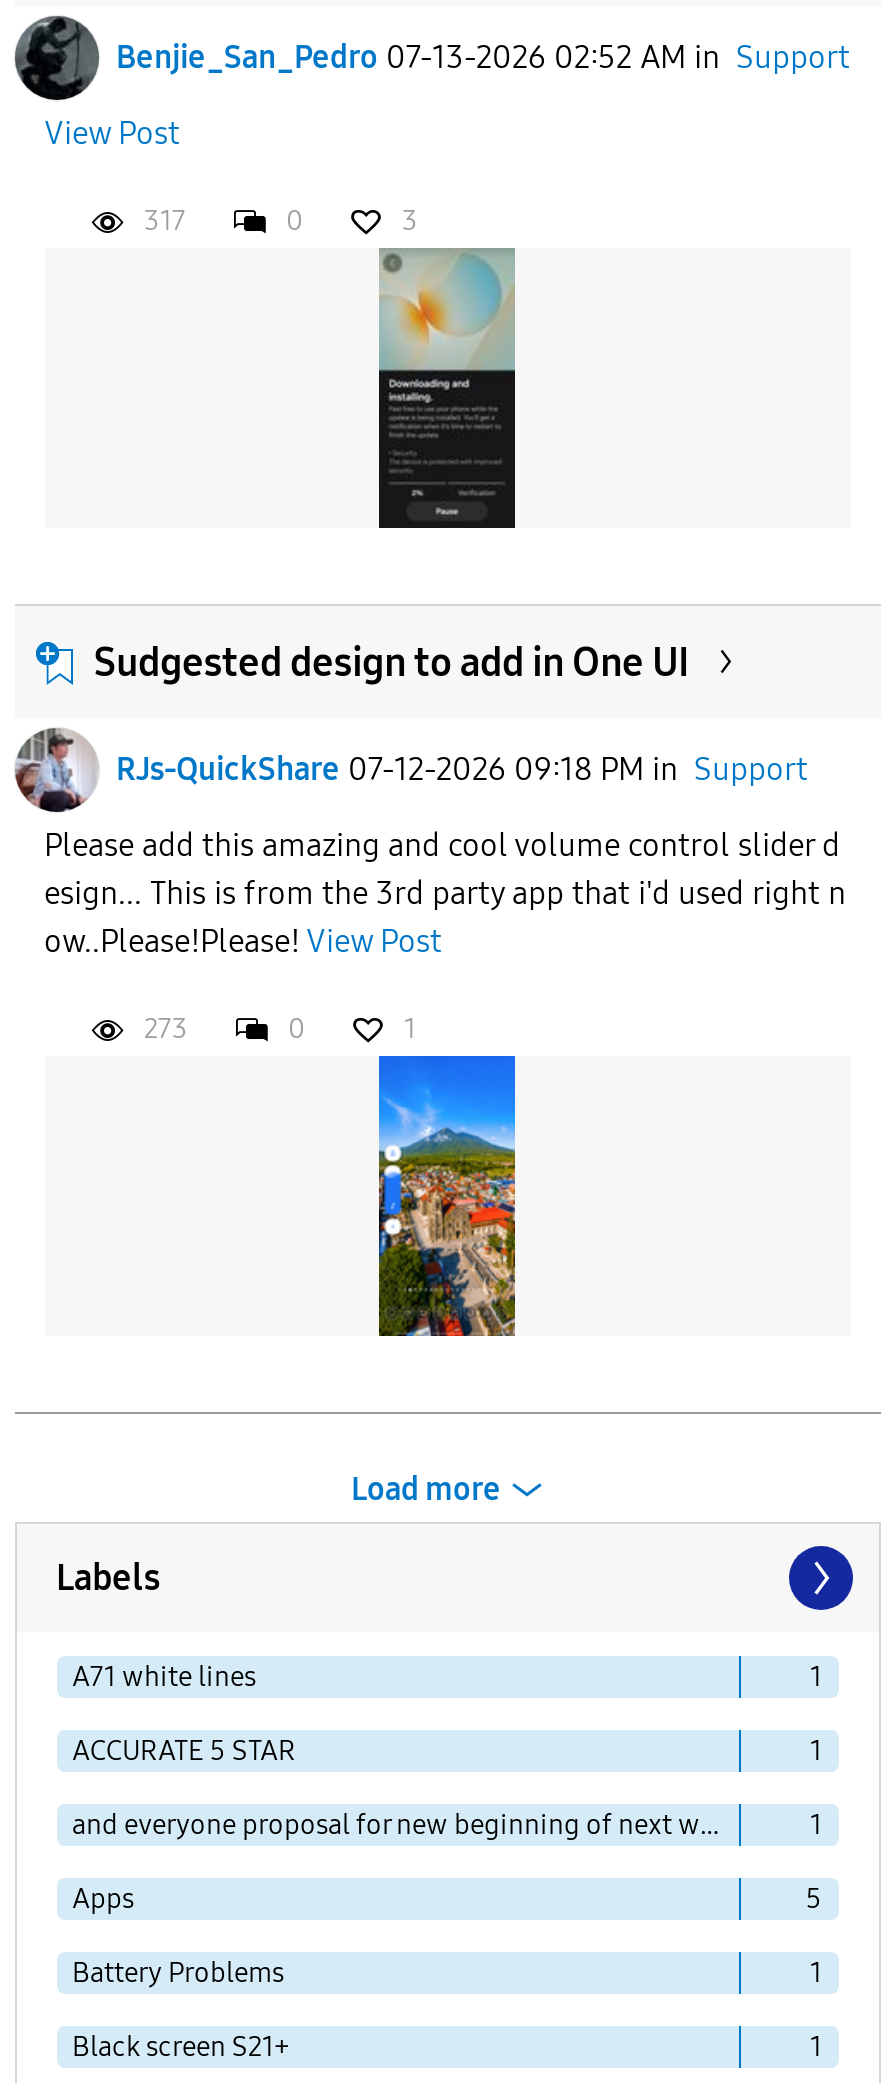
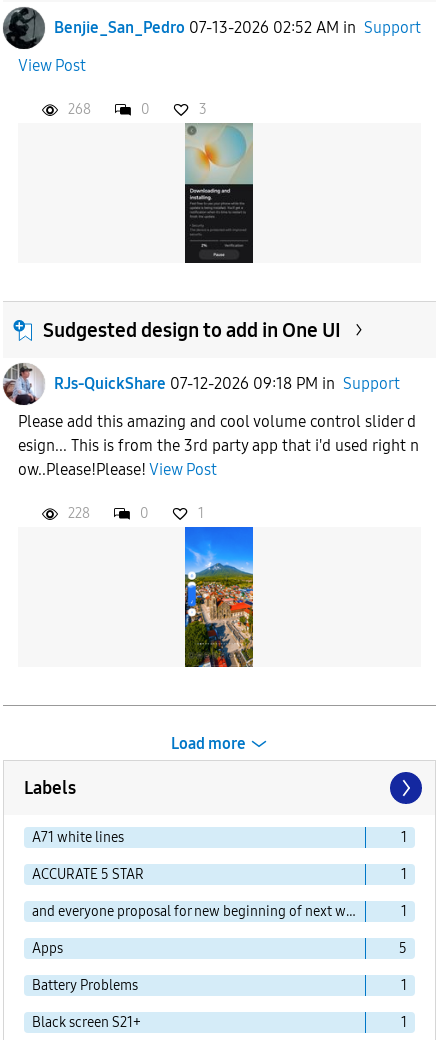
- 317
+ 268

- 273
+ 228
